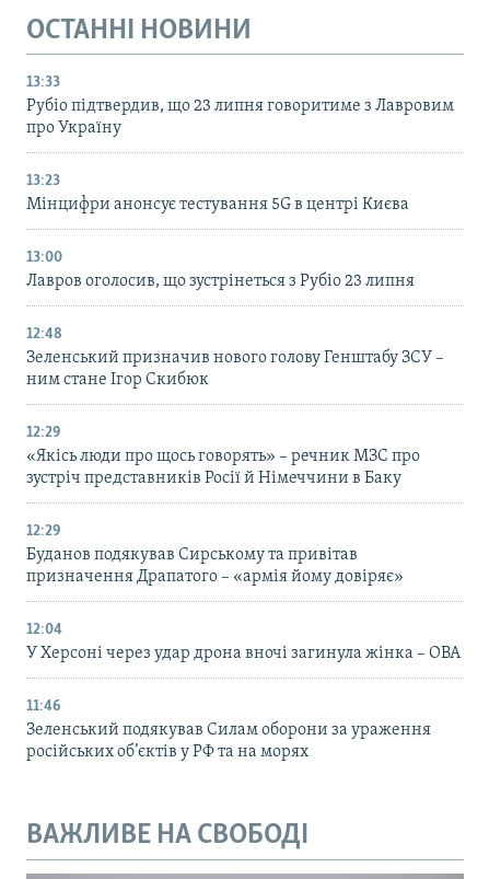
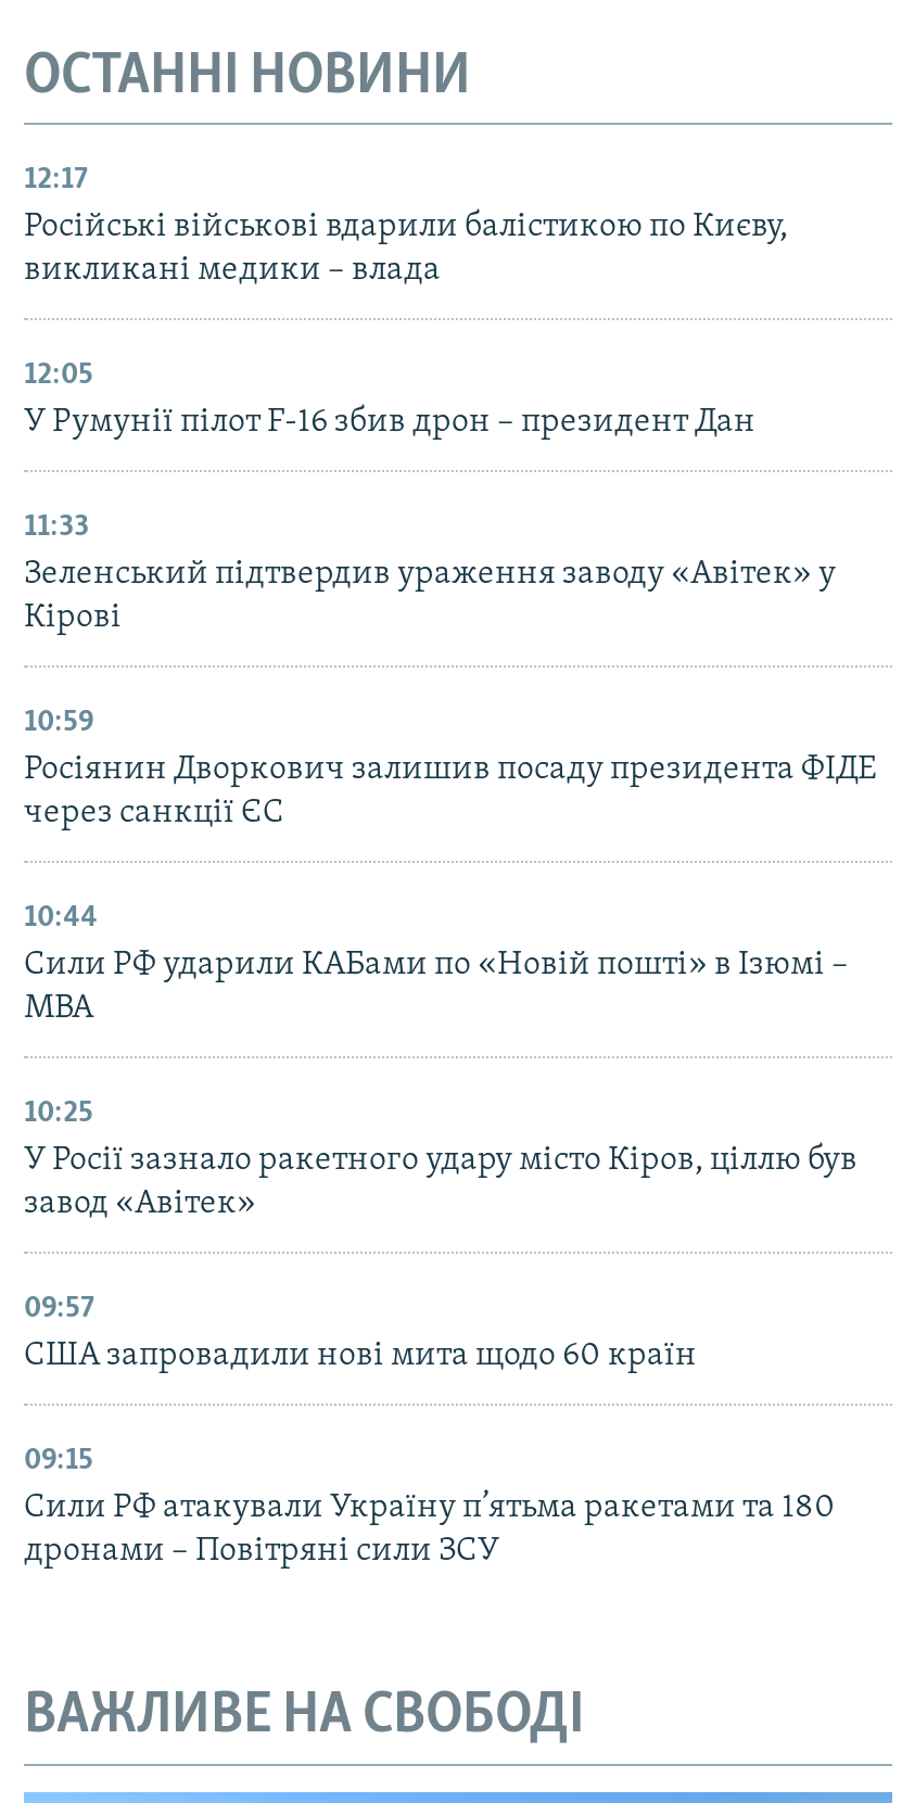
- 13:33
- Рубіо підтвердив, що 23 липня говоритиме з Лавровим
- про Україну
+ 12:17
+ Російські військові вдарили балістикою по Києву,
+ викликані медики – влада

- 13:23
- Мінцифри анонсує тестування 5G в центрі Києва
+ 12:05
+ У Румунії пілот F-16 збив дрон – президент Дан

- 13:00
- Лавров оголосив, що зустрінеться з Рубіо 23 липня
+ 11:33
+ Зеленський підтвердив ураження заводу «Авітек» у
+ Кірові

- 12:48
- Зеленський призначив нового голову Генштабу ЗСУ –
- ним стане Ігор Скибюк
+ 10:59
+ Росіянин Дворкович залишив посаду президента ФІДЕ
+ через санкції ЄС

- 12:29
- «Якісь люди про щось говорять» – речник МЗС про
- зустріч представників Росії й Німеччини в Баку
+ 10:44
+ Сили РФ ударили КАБами по «Новій пошті» в Ізюмі –
+ МВА

- 12:29
- Буданов подякував Сирському та привітав
- призначення Драпатого – «армія йому довіряє»
+ 10:25
+ У Росії зазнало ракетного удару місто Кіров, ціллю був
+ завод «Авітек»

- 12:04
- У Херсоні через удар дрона вночі загинула жінка – ОВА
+ 09:57
+ США запровадили нові мита щодо 60 країн

- 11:46
- Зеленський подякував Силам оборони за ураження
- російських об’єктів у РФ та на морях
+ 09:15
+ Сили РФ атакували Україну п’ятьма ракетами та 180
+ дронами – Повітряні сили ЗСУ
